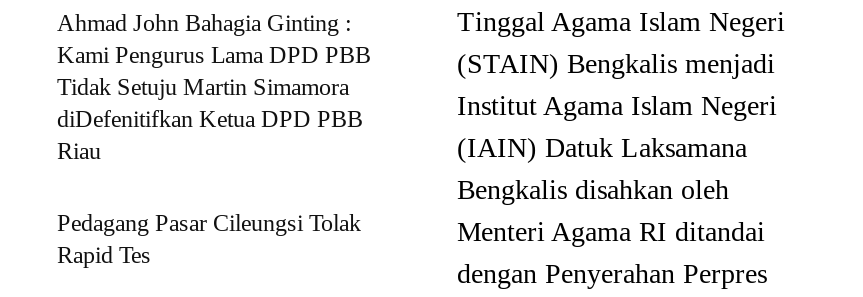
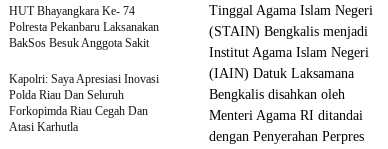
- Ahmad John Bahagia Ginting :
- Kami Pengurus Lama DPD PBB
- Tidak Setuju Martin Simamora
- diDefenitifkan Ketua DPD PBB
- Riau
+ HUT Bhayangkara Ke- 74
+ Polresta Pekanbaru Laksanakan
+ BakSos Besuk Anggota Sakit

- Pedagang Pasar Cileungsi Tolak
- Rapid Tes
+ Kapolri: Saya Apresiasi Inovasi
+ Polda Riau Dan Seluruh
+ Forkopimda Riau Cegah Dan
+ Atasi Karhutla
